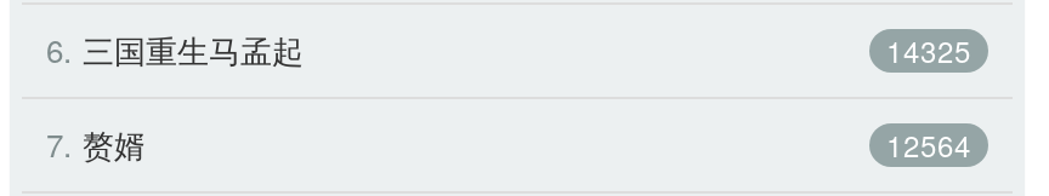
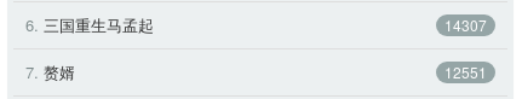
- 14325
+ 14307

- 12564
+ 12551
